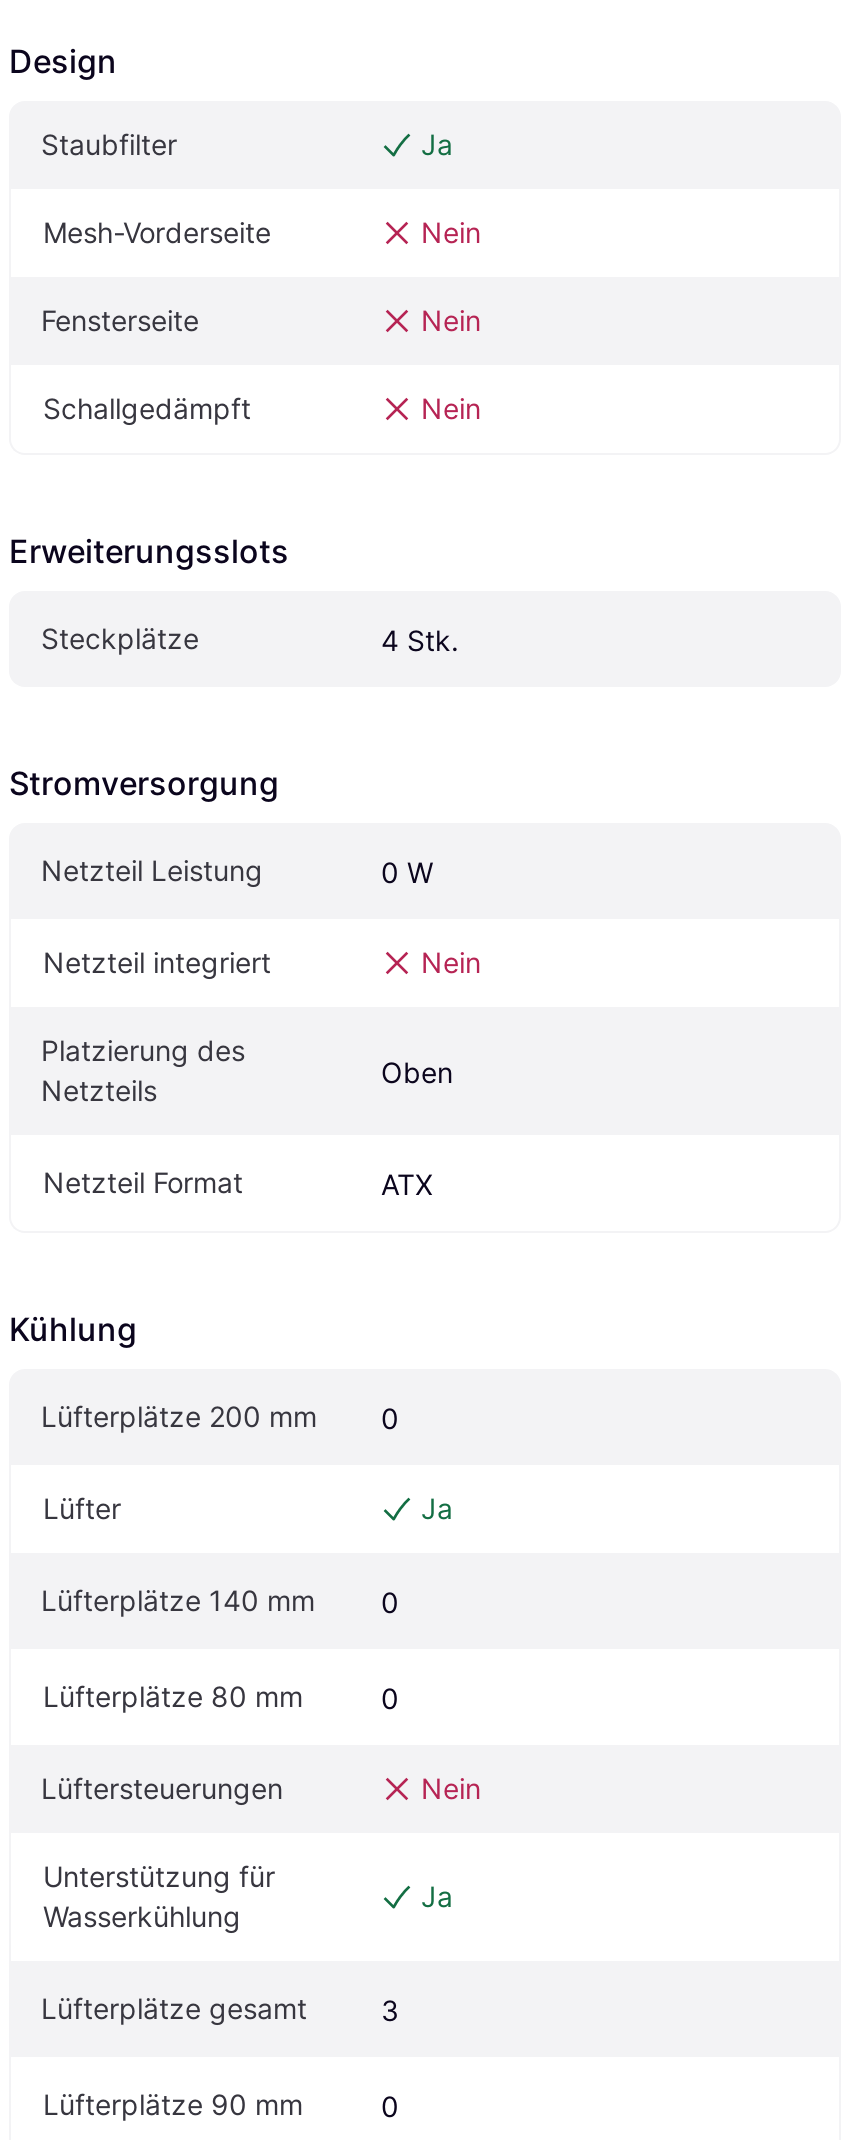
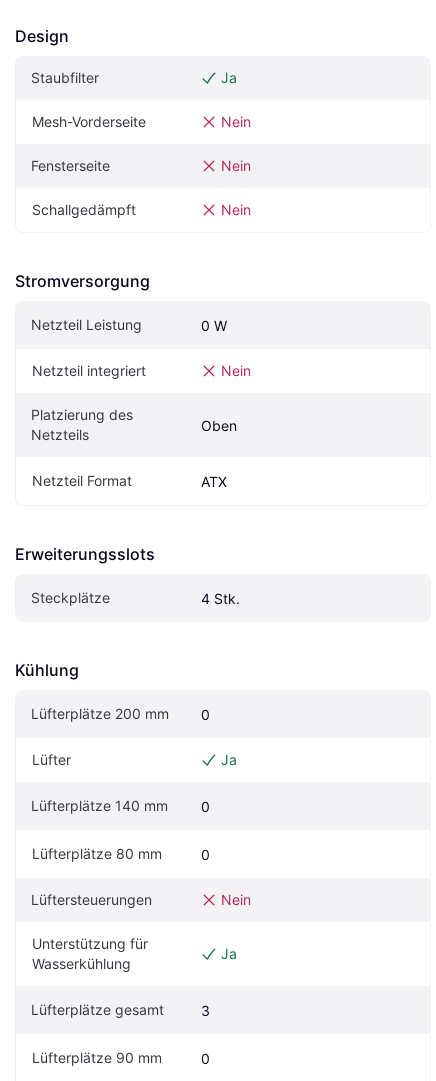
moved down: Erweiterungsslots | Steckplätze | 4 Stk.

moved up: Stromversorgung | Netzteil Leistung | 0 W | ... | Netzteil Format | ATX
